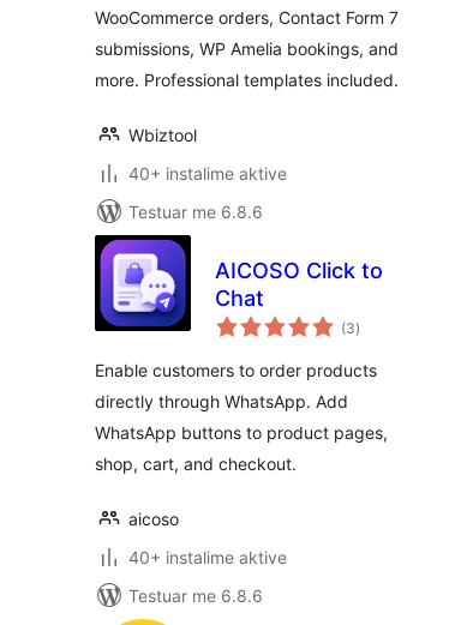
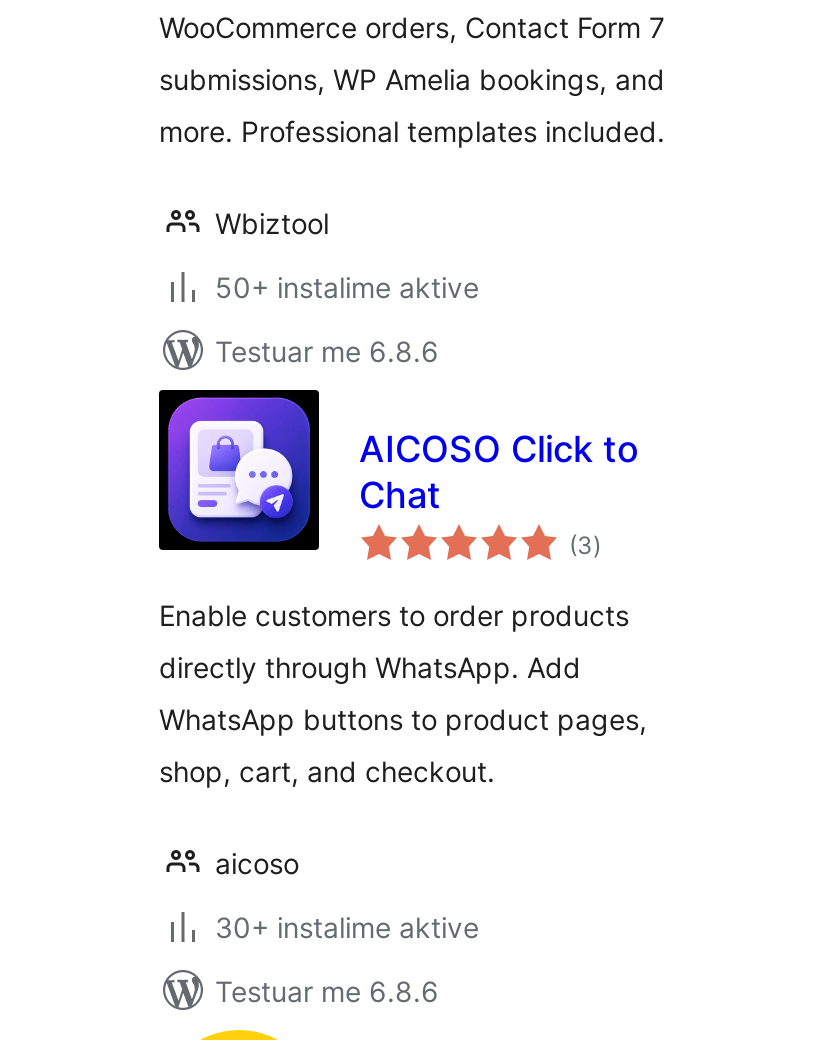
- 40+ instalime aktive
+ 50+ instalime aktive

- 40+ instalime aktive
+ 30+ instalime aktive
